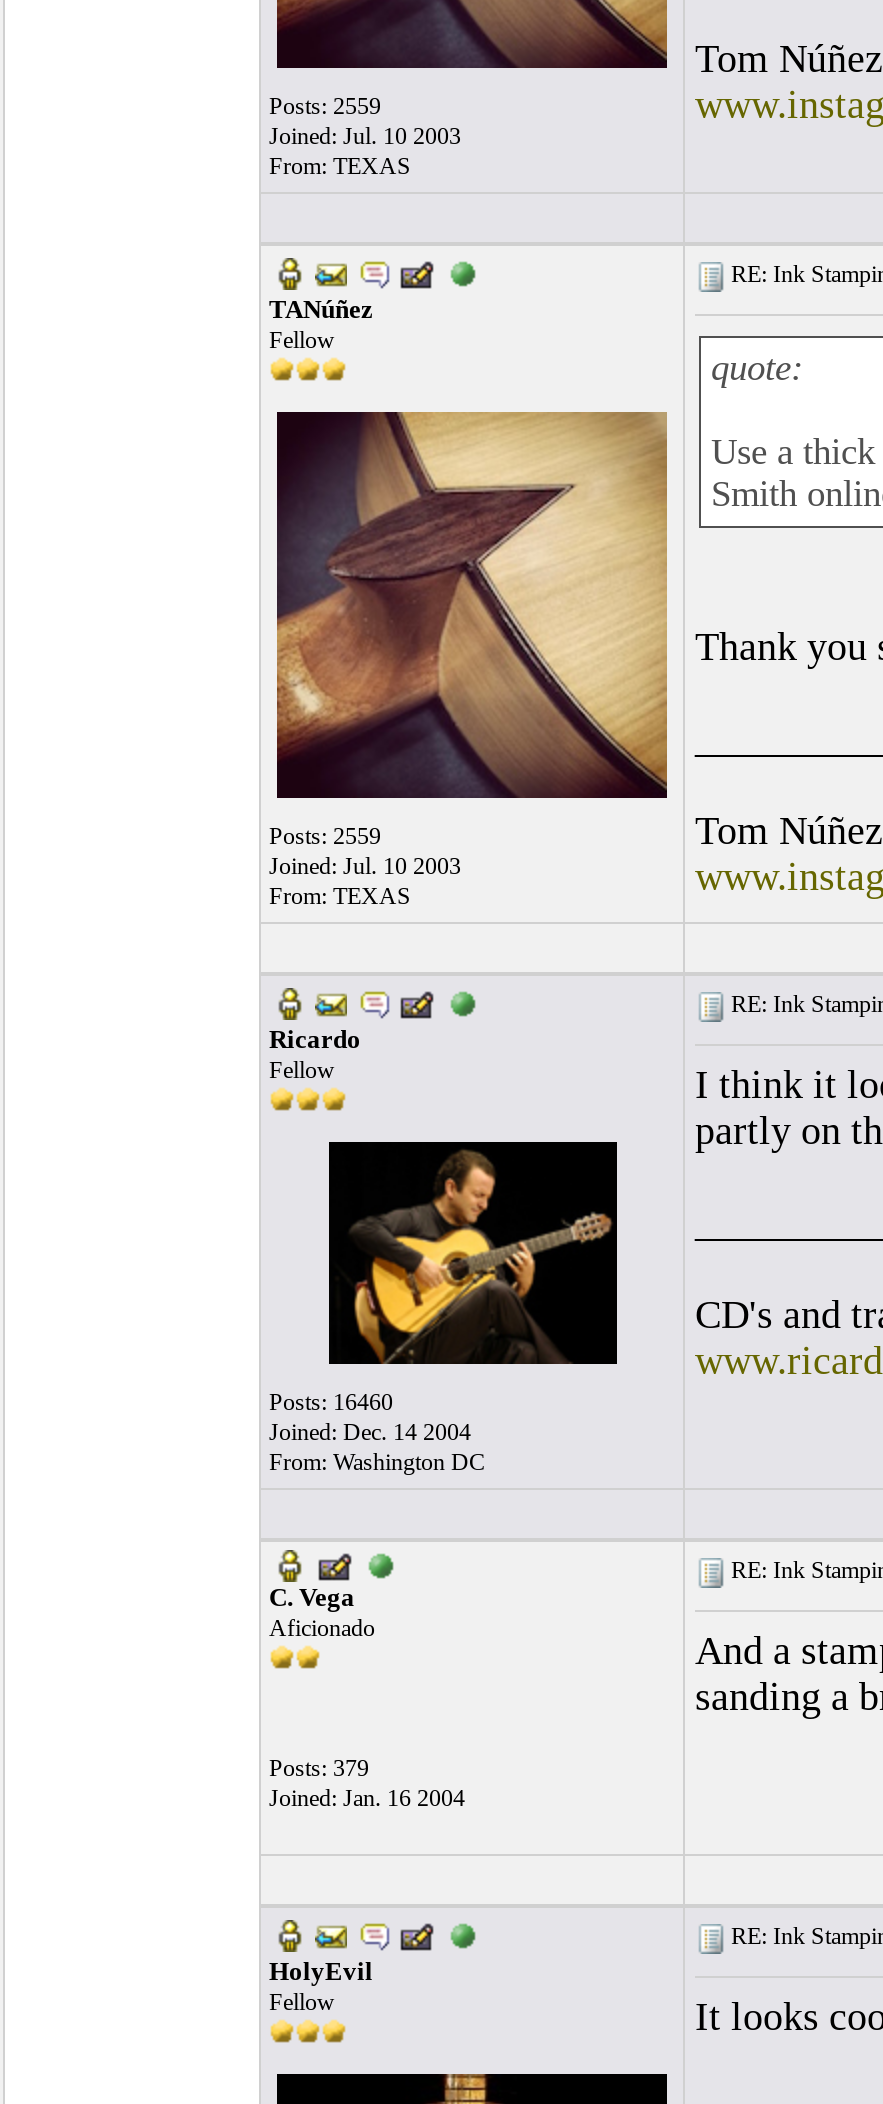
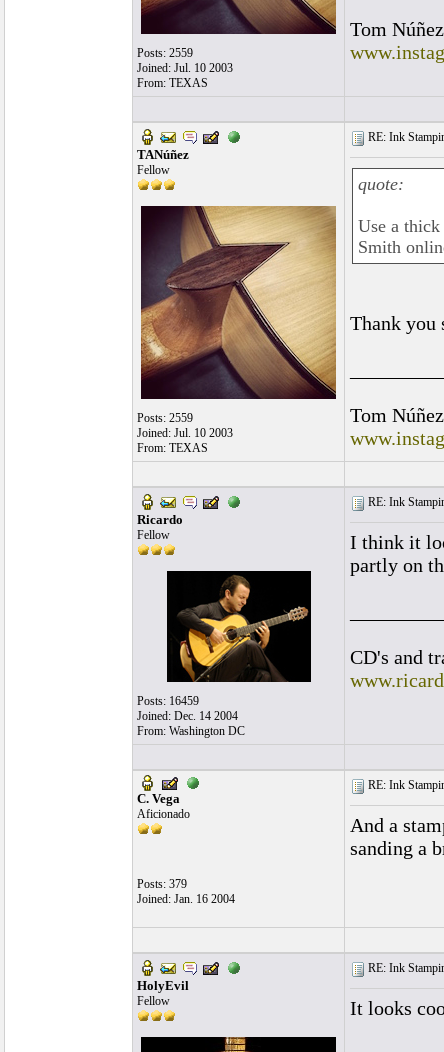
- Posts: 16460
+ Posts: 16459
